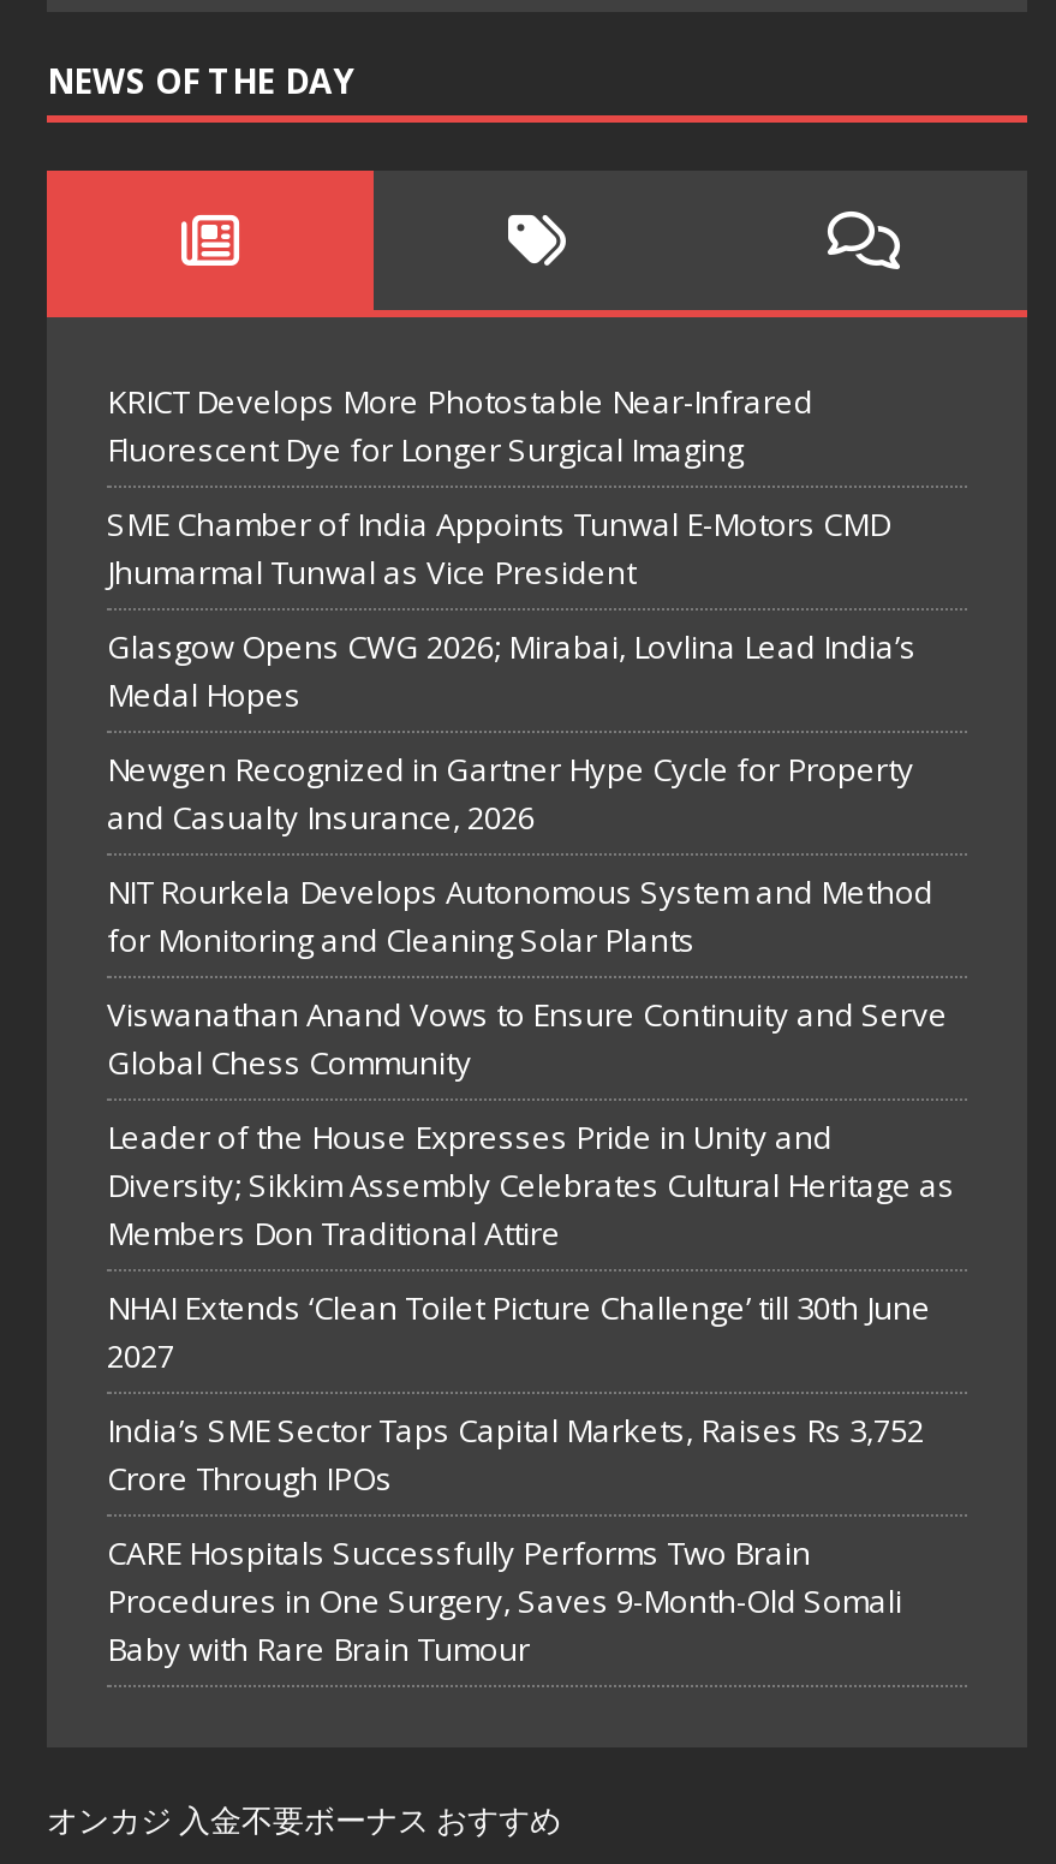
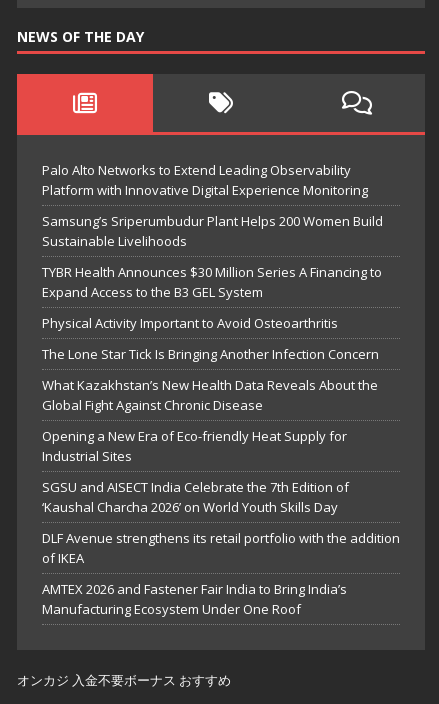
- KRICT Develops More Photostable Near-Infrared
- Fluorescent Dye for Longer Surgical Imaging
+ Palo Alto Networks to Extend Leading Observability
+ Platform with Innovative Digital Experience Monitoring

- SME Chamber of India Appoints Tunwal E-Motors CMD
- Jhumarmal Tunwal as Vice President
+ Samsung’s Sriperumbudur Plant Helps 200 Women Build
+ Sustainable Livelihoods

- Glasgow Opens CWG 2026; Mirabai, Lovlina Lead India’s
- Medal Hopes
+ TYBR Health Announces $30 Million Series A Financing to
+ Expand Access to the B3 GEL System

- Newgen Recognized in Gartner Hype Cycle for Property
- and Casualty Insurance, 2026
+ Physical Activity Important to Avoid Osteoarthritis

- NIT Rourkela Develops Autonomous System and Method
- for Monitoring and Cleaning Solar Plants
+ The Lone Star Tick Is Bringing Another Infection Concern

- Viswanathan Anand Vows to Ensure Continuity and Serve
- Global Chess Community
+ What Kazakhstan’s New Health Data Reveals About the
+ Global Fight Against Chronic Disease

- Leader of the House Expresses Pride in Unity and
- Diversity; Sikkim Assembly Celebrates Cultural Heritage as
- Members Don Traditional Attire
+ Opening a New Era of Eco-friendly Heat Supply for
+ Industrial Sites

- NHAI Extends ‘Clean Toilet Picture Challenge’ till 30th June
- 2027
+ SGSU and AISECT India Celebrate the 7th Edition of
+ ‘Kaushal Charcha 2026’ on World Youth Skills Day

- India’s SME Sector Taps Capital Markets, Raises Rs 3,752
- Crore Through IPOs
+ DLF Avenue strengthens its retail portfolio with the addition
+ of IKEA

- CARE Hospitals Successfully Performs Two Brain
- Procedures in One Surgery, Saves 9-Month-Old Somali
- Baby with Rare Brain Tumour
+ AMTEX 2026 and Fastener Fair India to Bring India’s
+ Manufacturing Ecosystem Under One Roof
